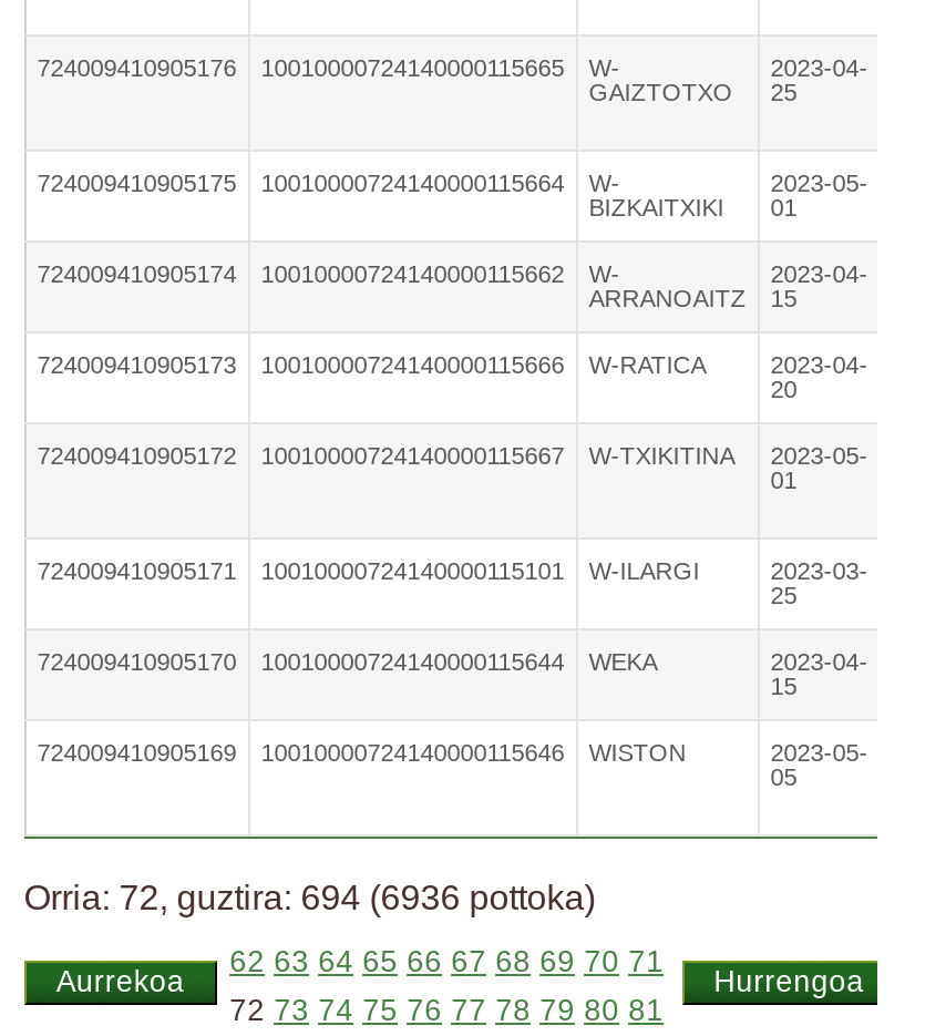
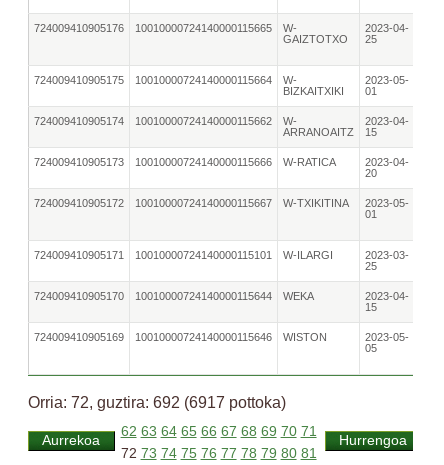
- Orria: 72, guztira: 694 (6936 pottoka)
+ Orria: 72, guztira: 692 (6917 pottoka)
